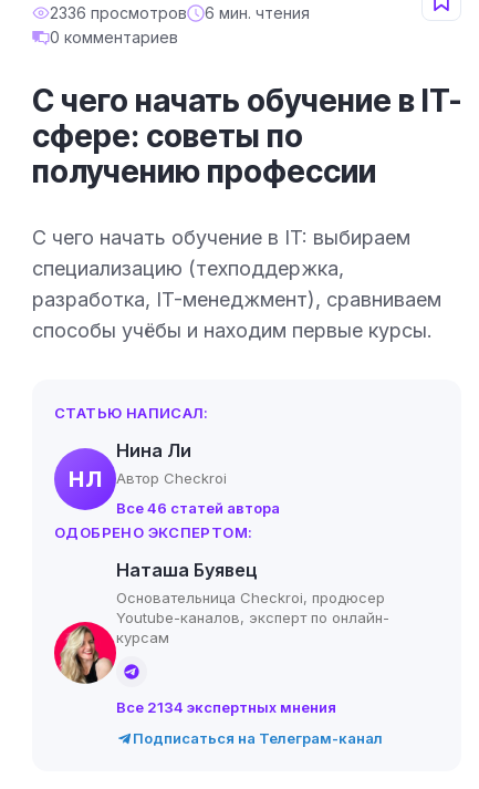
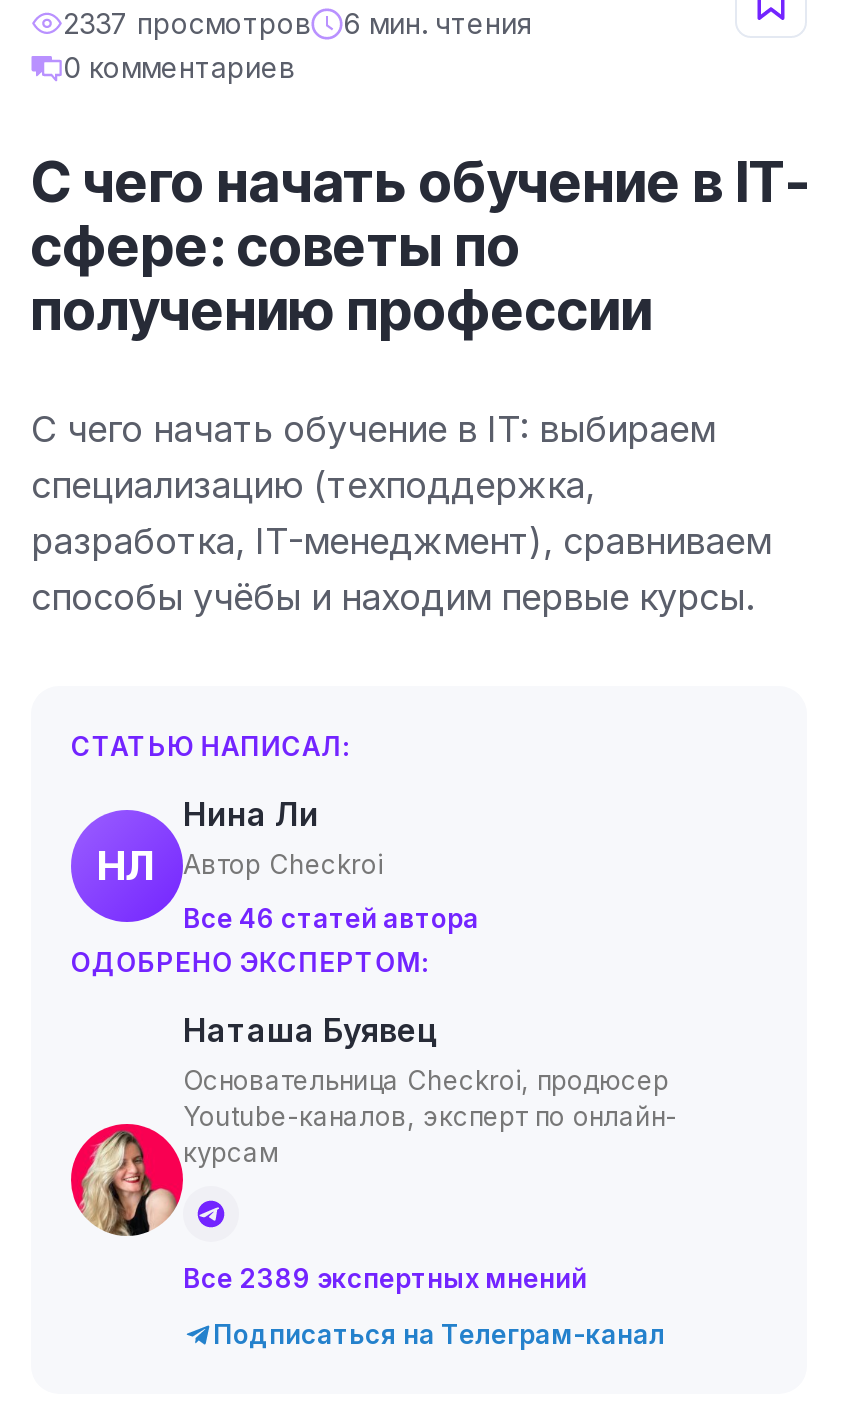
- 2336 просмотров 6 мин. чтения
+ 2337 просмотров 6 мин. чтения

- Все 2134 экспертных мнения
+ Все 2389 экспертных мнений
